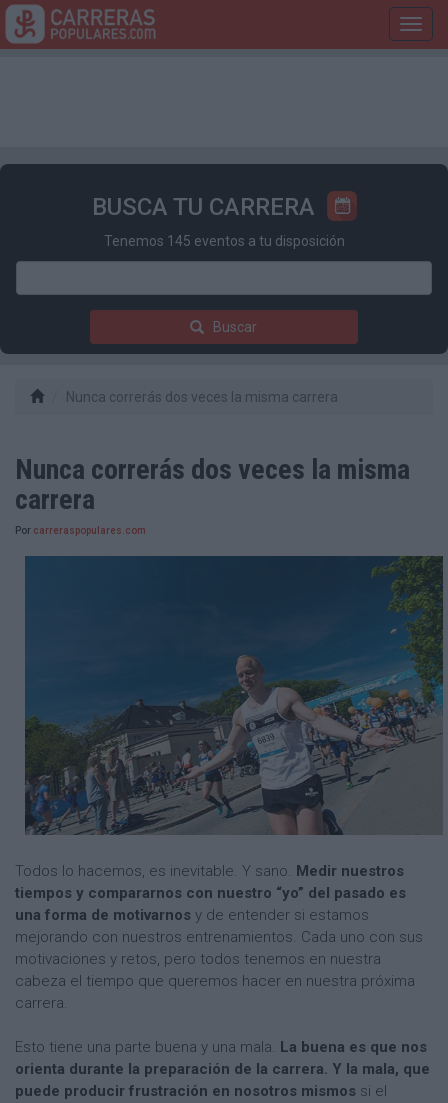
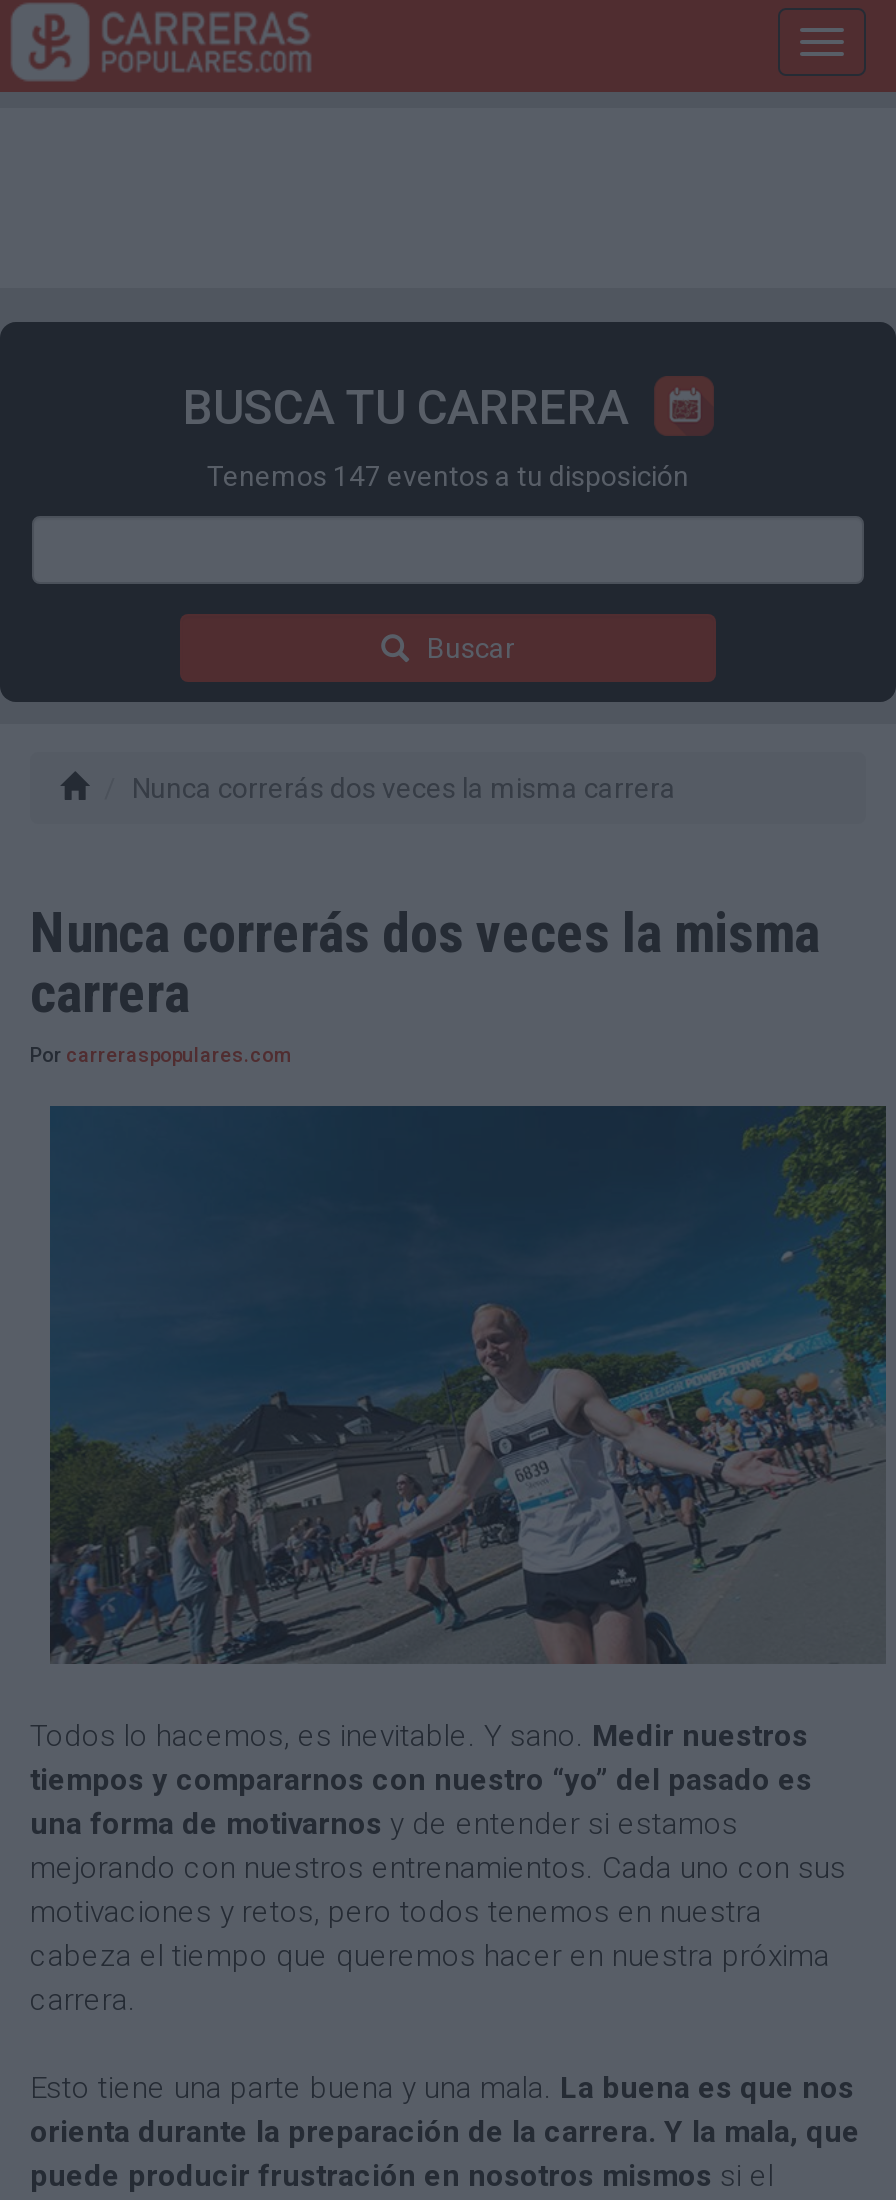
- Tenemos 145 eventos a tu disposición
+ Tenemos 147 eventos a tu disposición
